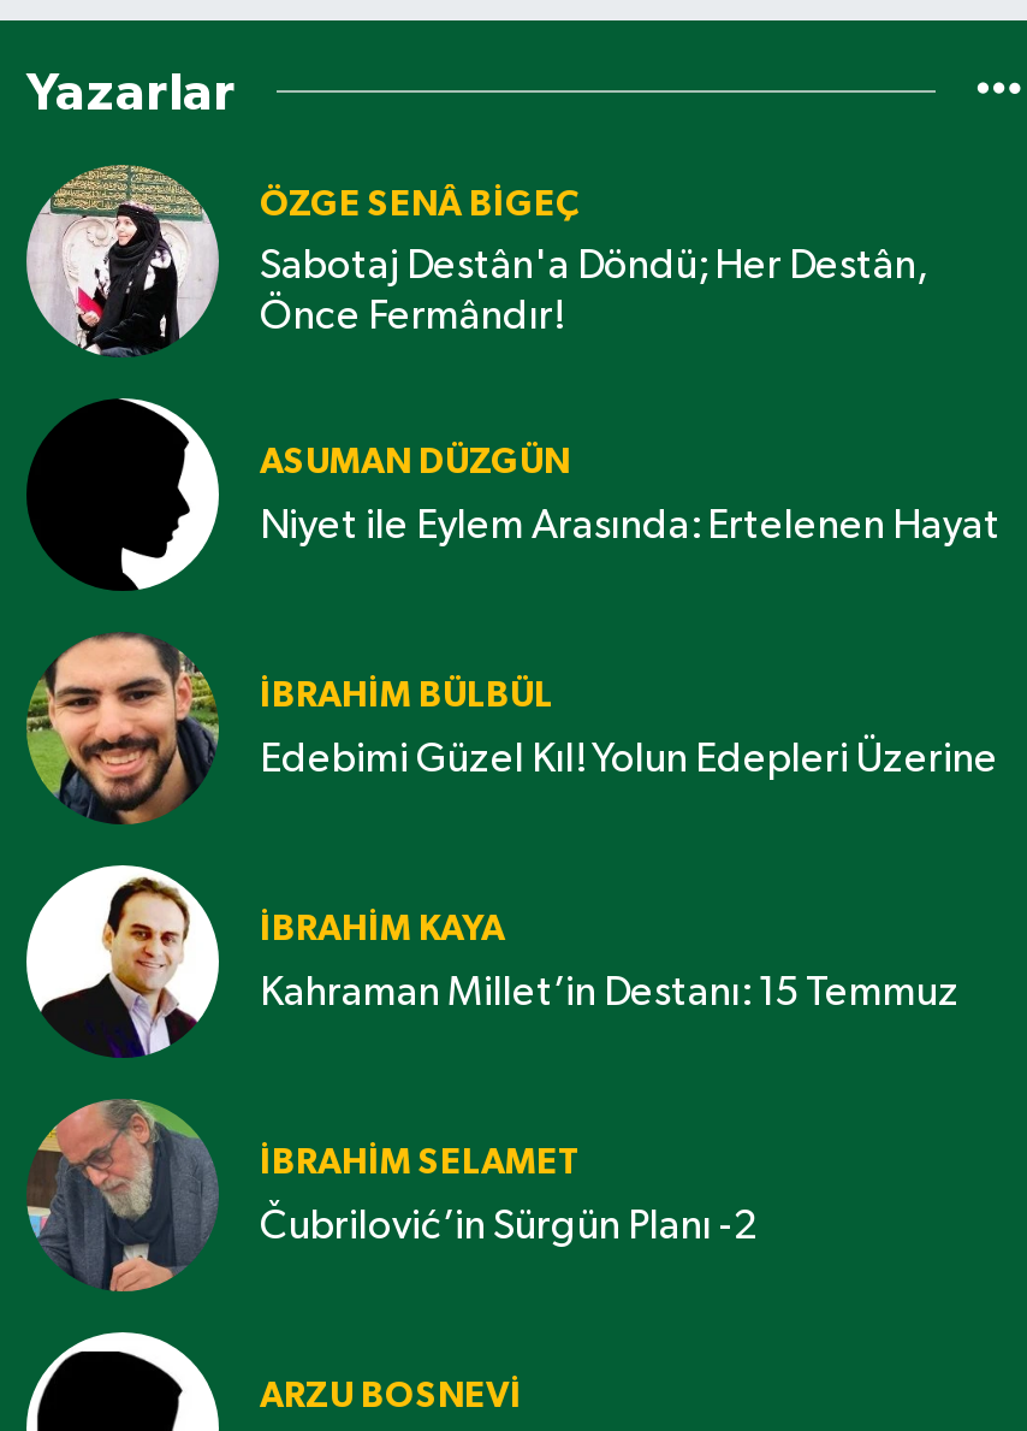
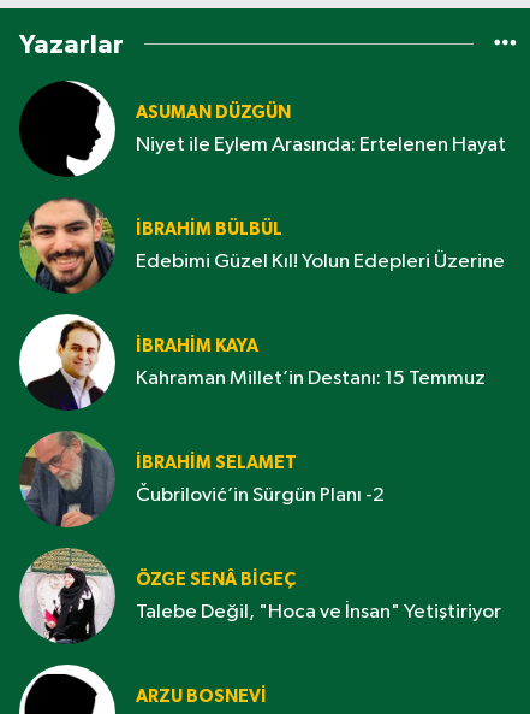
moved down: [image] | ÖZGE SENÂ BIGEÇ

- Sabotaj Destân'a Döndü; Her Destân,
- Önce Fermândır!

moved up: [image] | ASUMAN DÜZGÜN | Niyet ile Eylem Arasında: Ertelenen Hayat | ... | İBRAHIM SELAMET | Čubrilović’in Sürgün Planı -2

+ Talebe Değil, "Hoca ve İnsan" Yetiştiriyor
